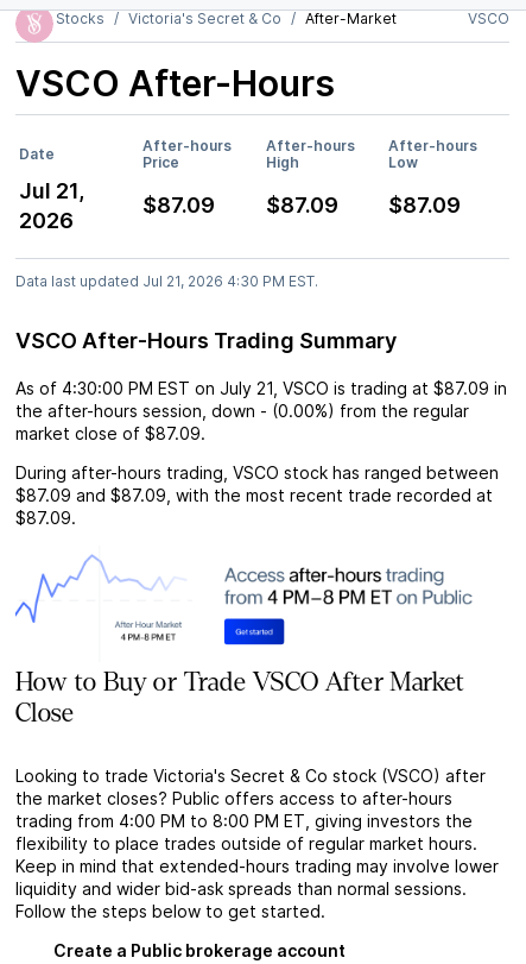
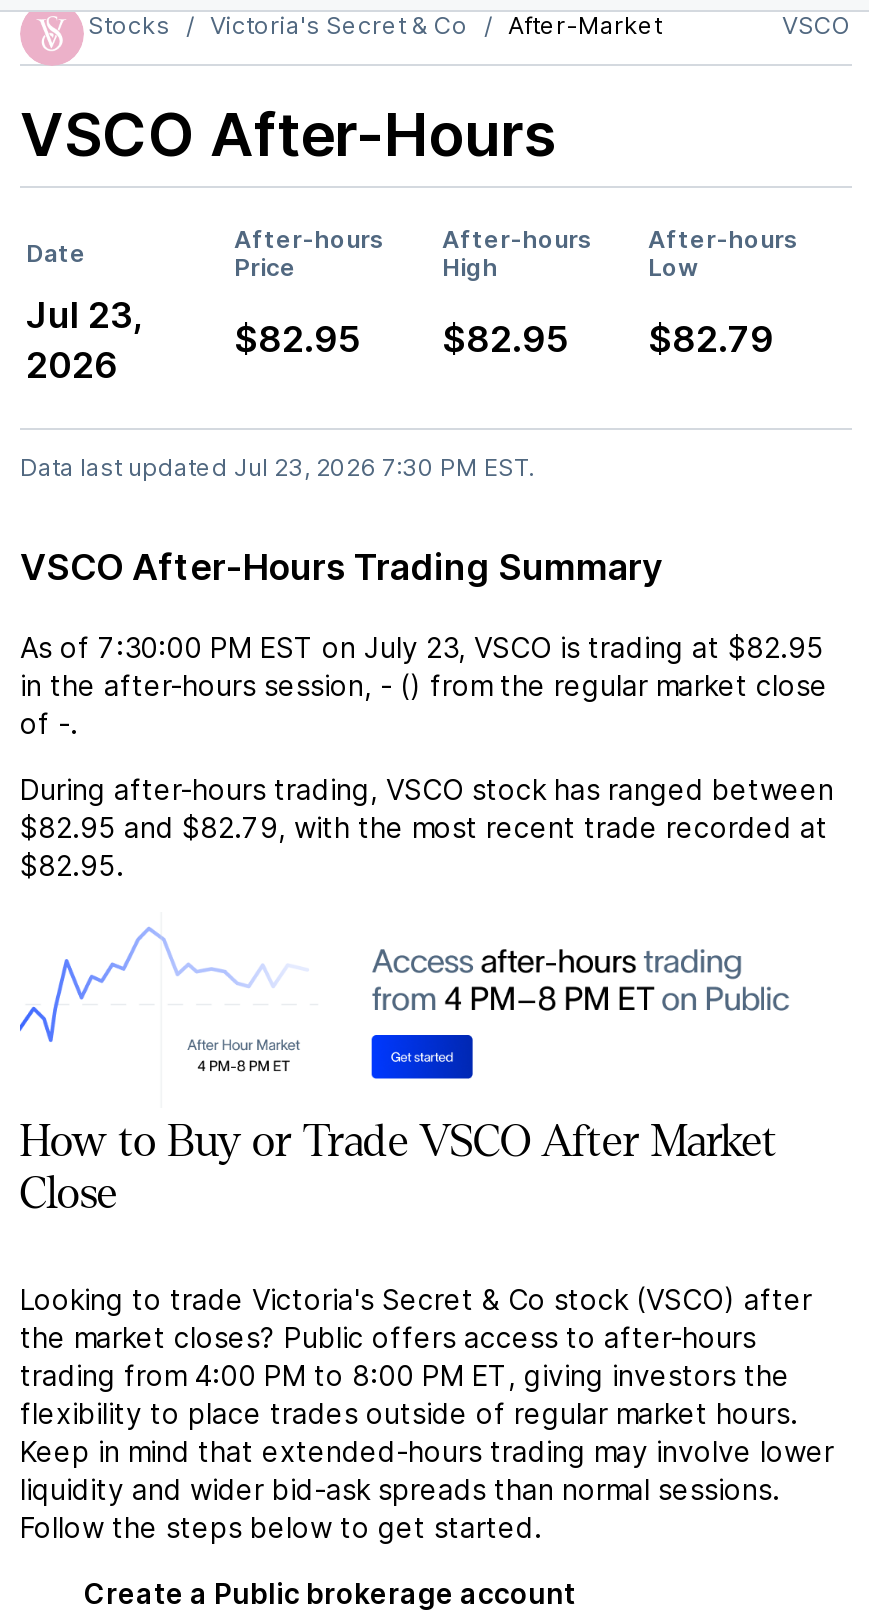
- Jul 21,
+ Jul 23,

- $87.09
+ $82.95

- $87.09
+ $82.95

- $87.09
+ $82.79

- Data last updated Jul 21, 2026 4:30 PM EST.
+ Data last updated Jul 23, 2026 7:30 PM EST.

- As of 4:30:00 PM EST on July 21, VSCO is trading at $87.09 in
- the after-hours session, down - (0.00%) from the regular
- market close of $87.09.
+ As of 7:30:00 PM EST on July 23, VSCO is trading at $82.95
+ in the after-hours session, - () from the regular market close
+ of -.

- $87.09 and $87.09, with the most recent trade recorded at
+ $82.95 and $82.79, with the most recent trade recorded at

- $87.09.
+ $82.95.
